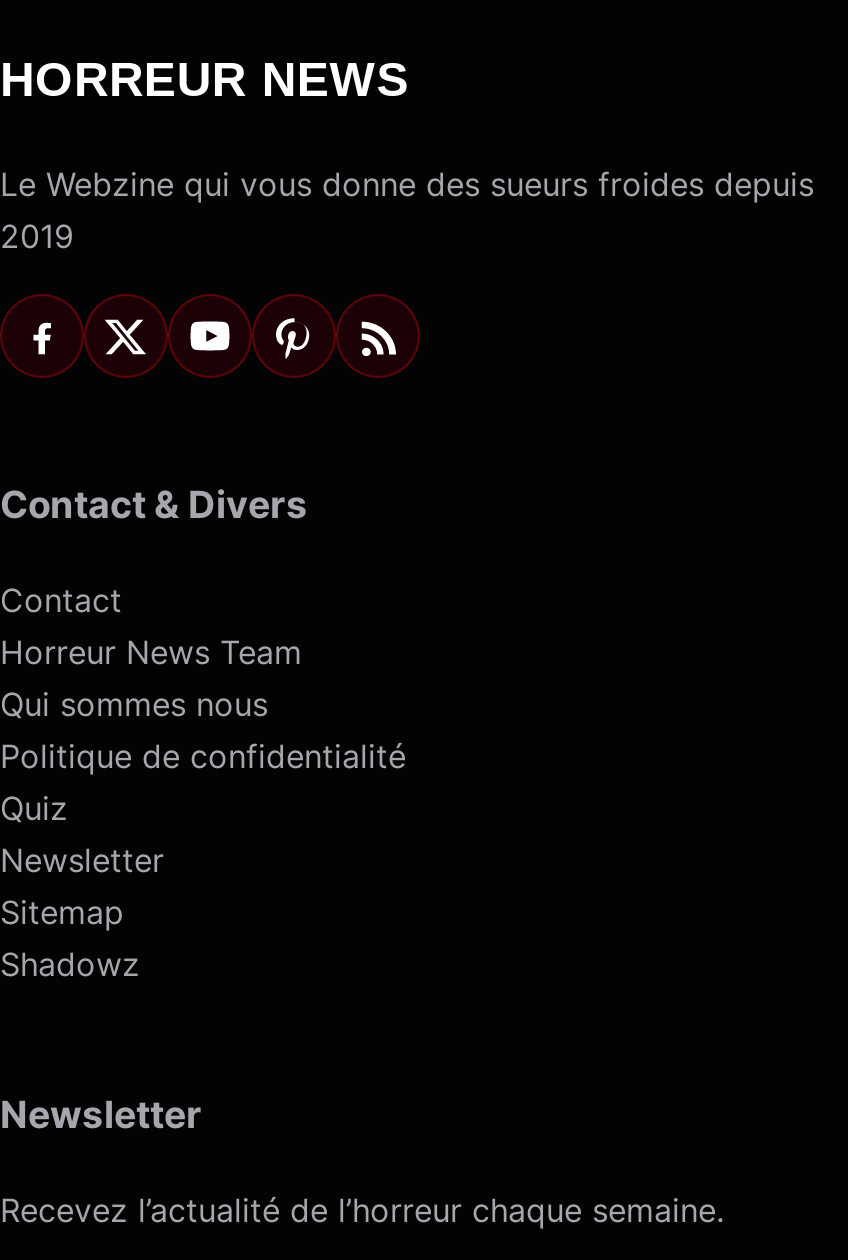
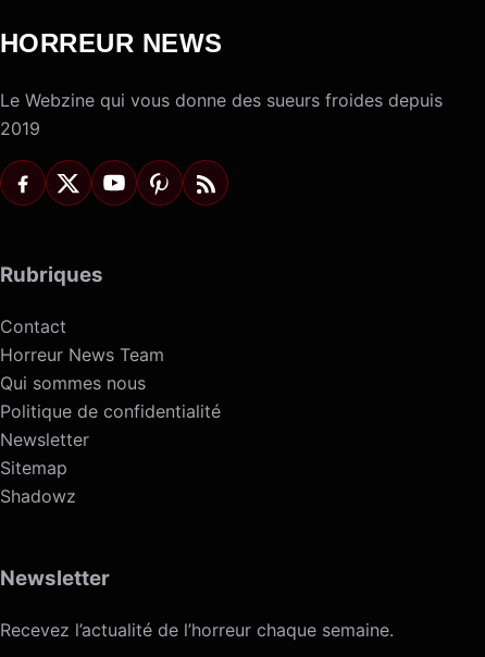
- Contact & Divers
+ Rubriques

- Quiz
